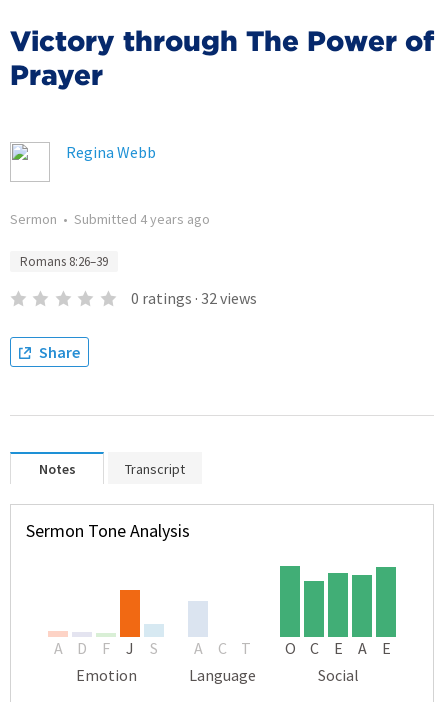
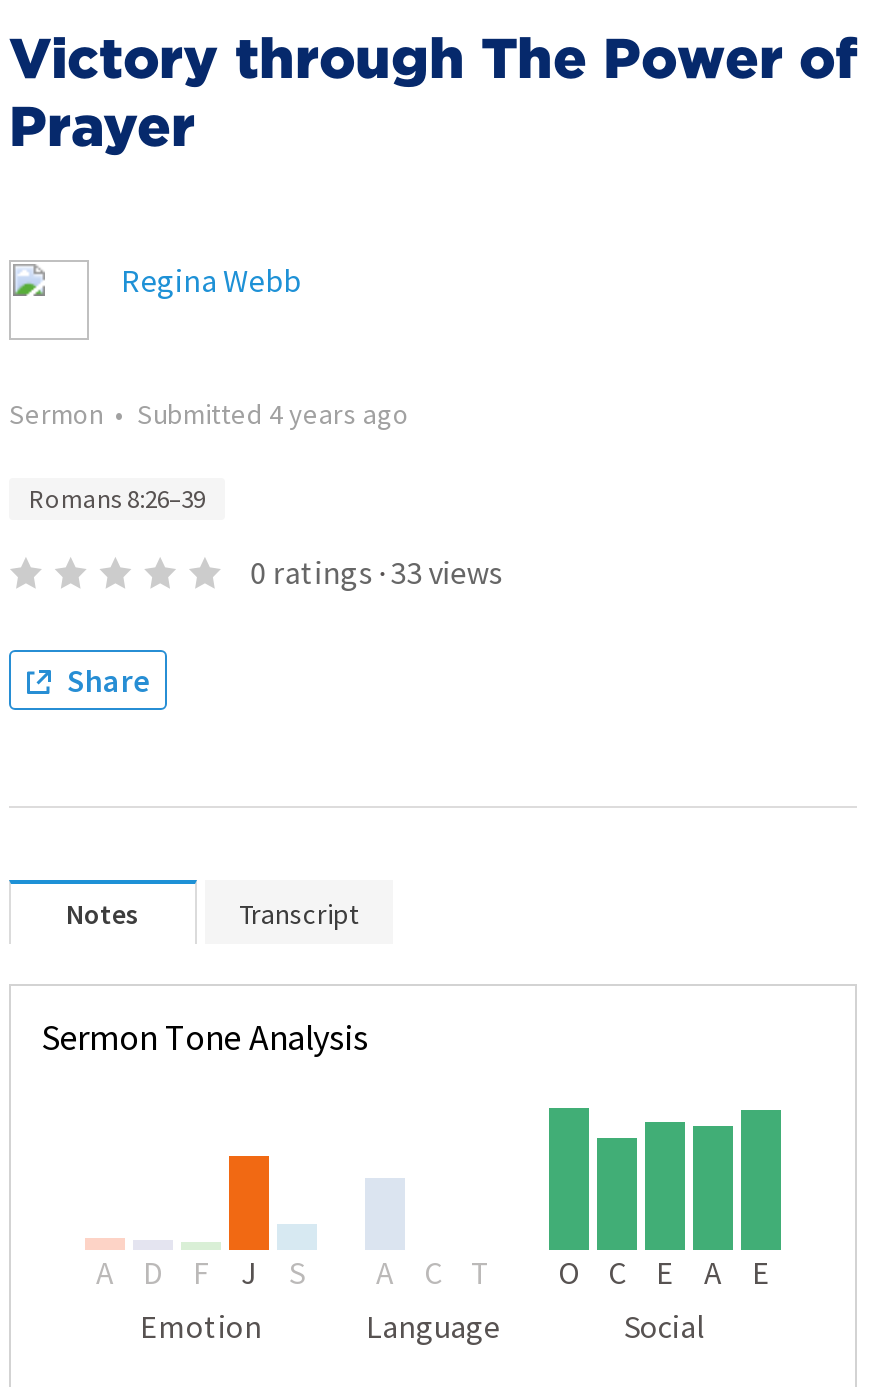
- 0 ratings · 32 views
+ 0 ratings · 33 views
